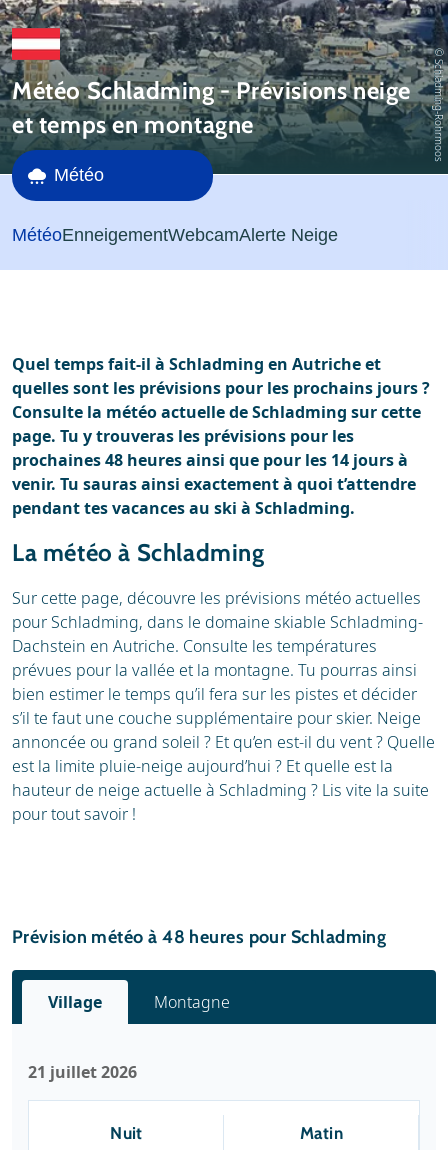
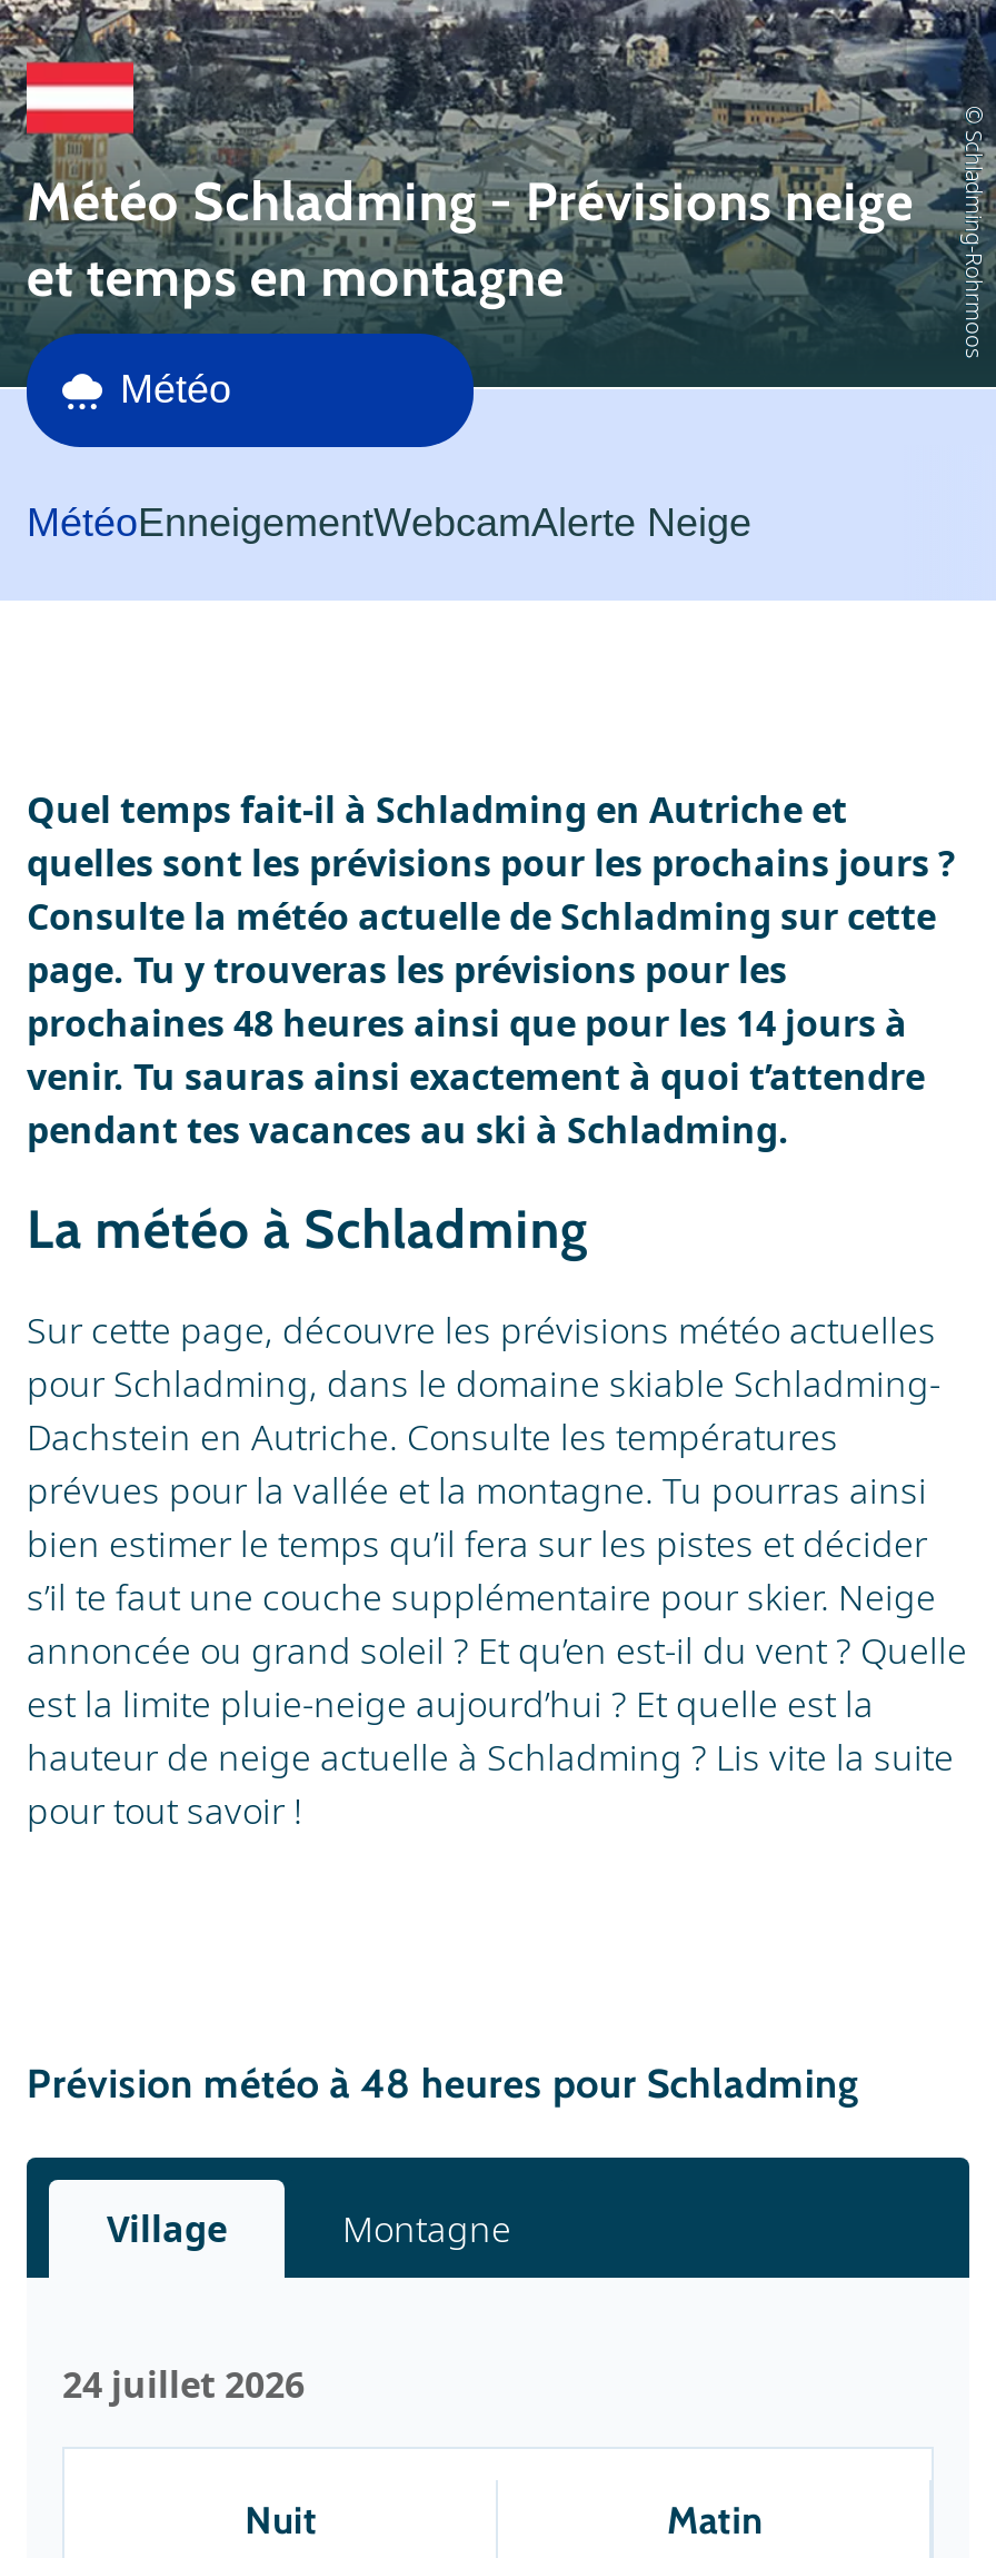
- 21 juillet 2026
+ 24 juillet 2026
